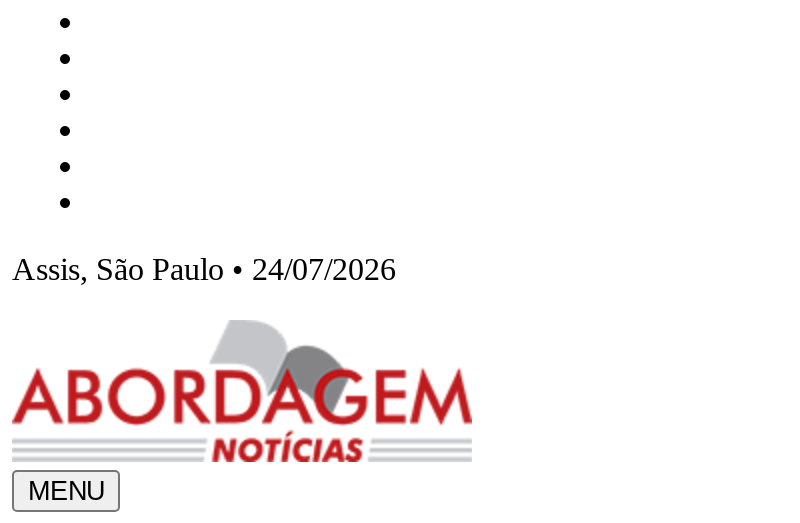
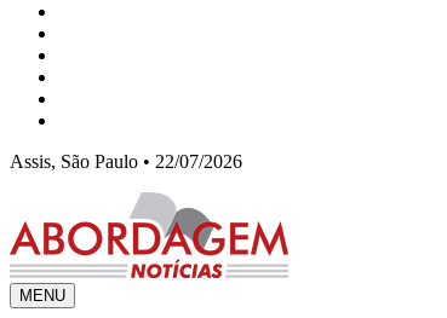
- Assis, São Paulo • 24/07/2026
+ Assis, São Paulo • 22/07/2026
